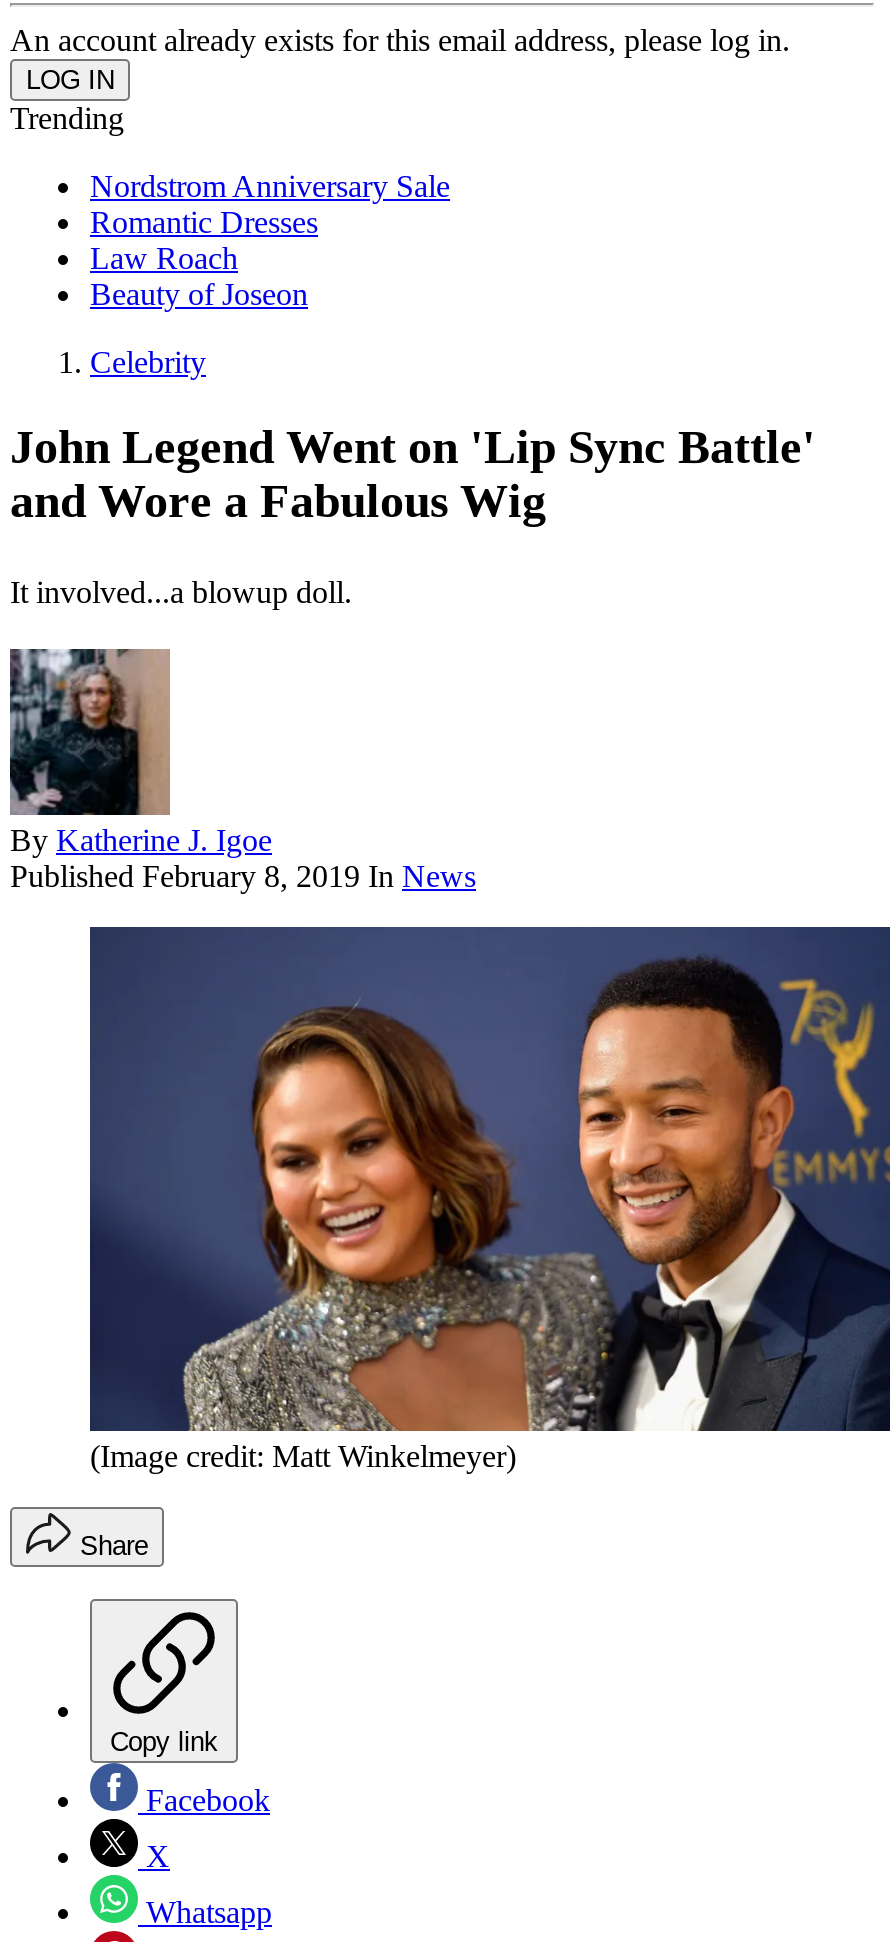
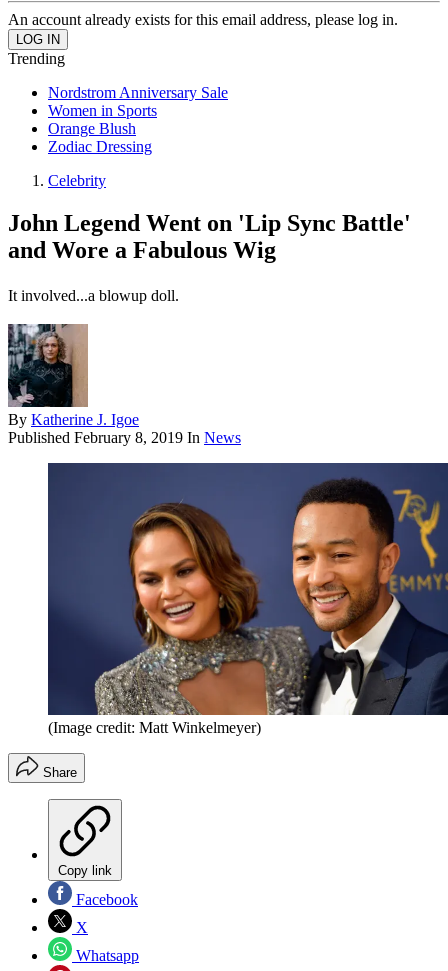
- Romantic Dresses
- Law Roach
- Beauty of Joseon
+ Women in Sports
+ Orange Blush
+ Zodiac Dressing
